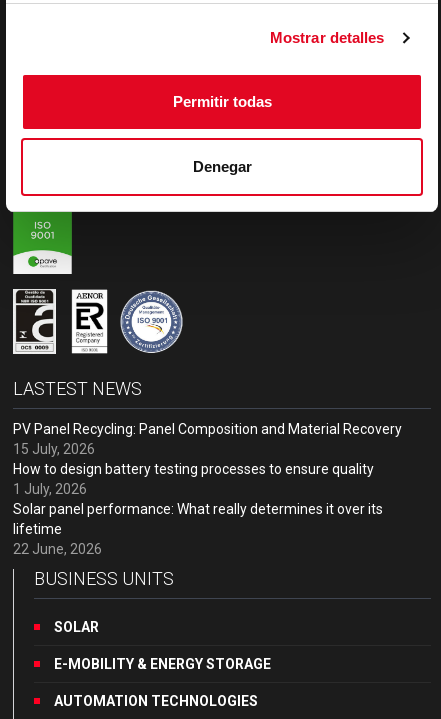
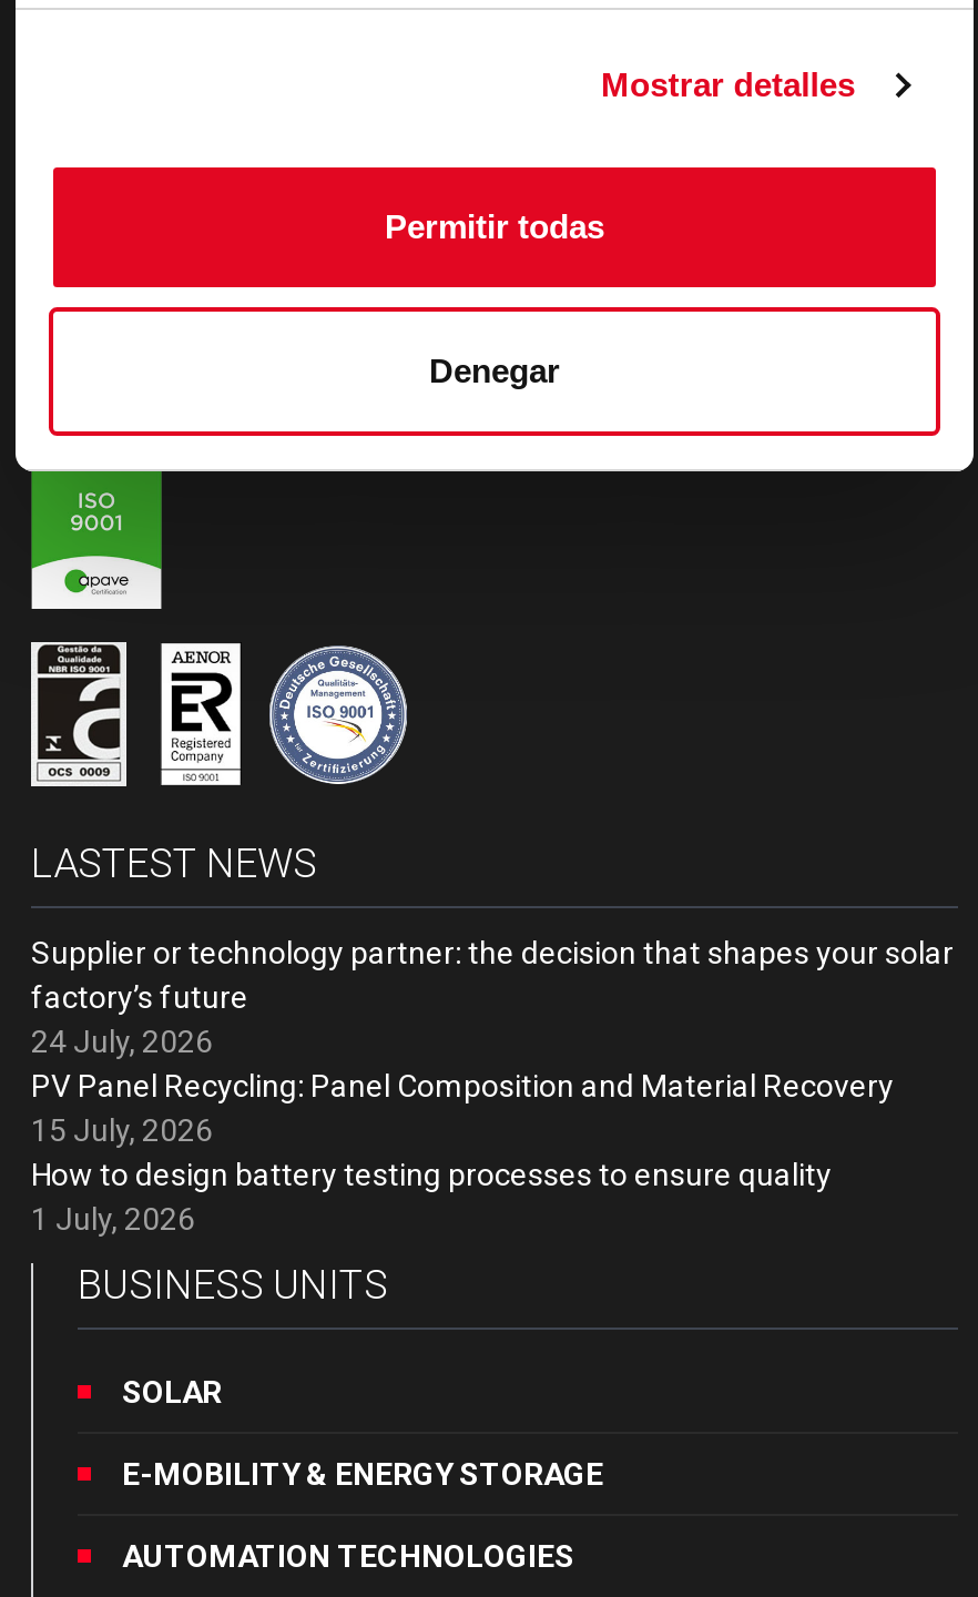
+ Supplier or technology partner: the decision that shapes your solar
+ factory’s future
+ 24 July, 2026

moved down: PV Panel Recycling: Panel Composition and Material Recovery | 15 July, 2026 | How to design battery testing processes to ensure quality | 1 July, 2026

- Solar panel performance: What really determines it over its
- lifetime
- 22 June, 2026
